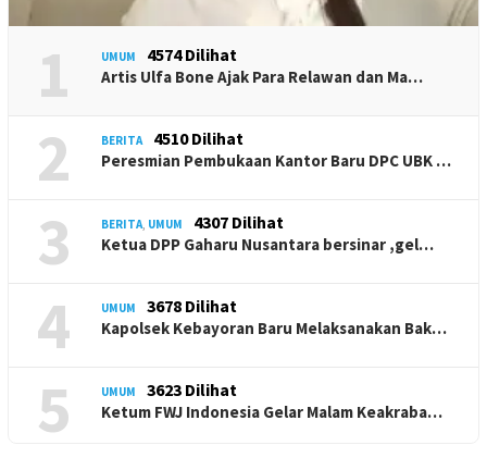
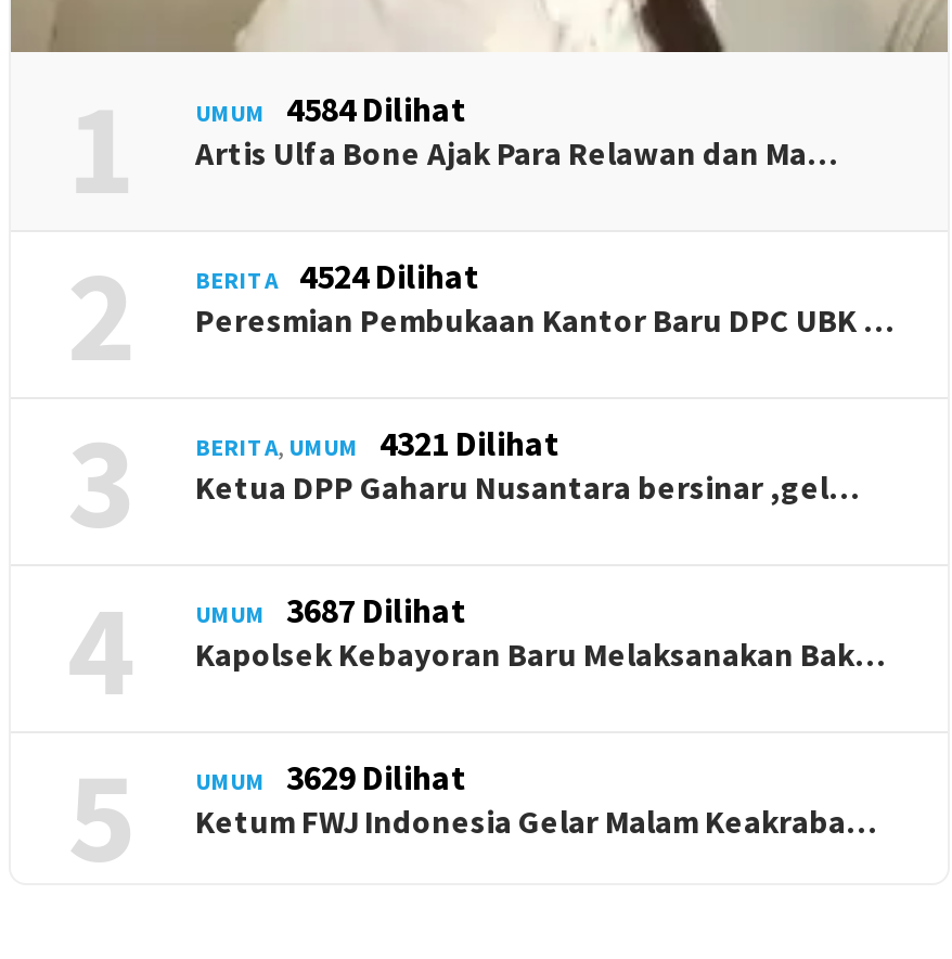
- UMUM 4574 Dilihat
+ UMUM 4584 Dilihat

- BERITA 4510 Dilihat
+ BERITA 4524 Dilihat

- BERITA, UMUM 4307 Dilihat
+ BERITA, UMUM 4321 Dilihat

- UMUM 3678 Dilihat
+ UMUM 3687 Dilihat

- UMUM 3623 Dilihat
+ UMUM 3629 Dilihat
